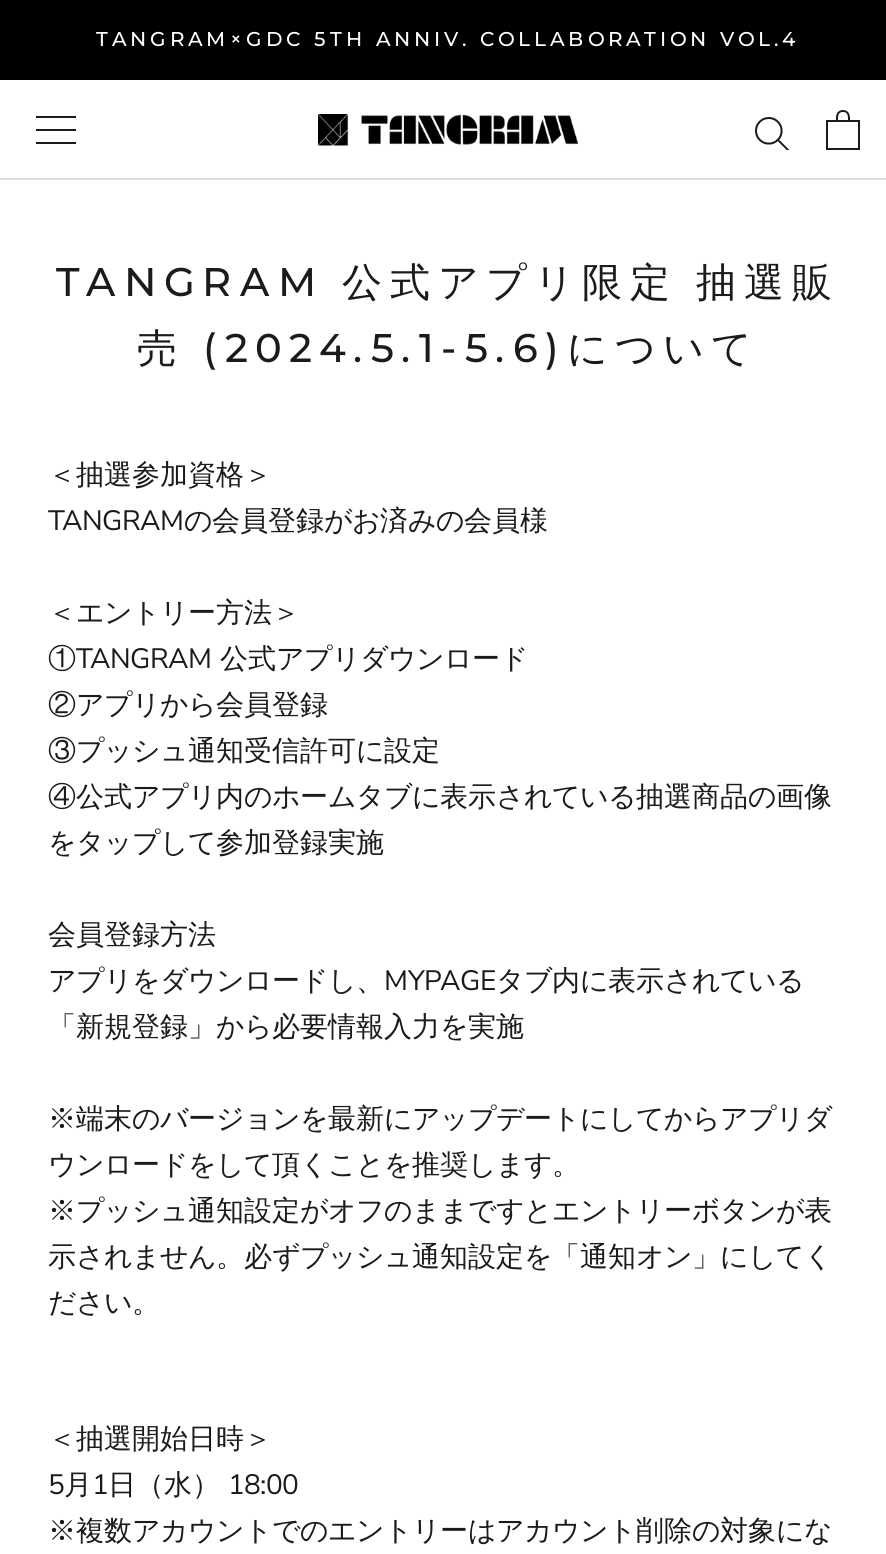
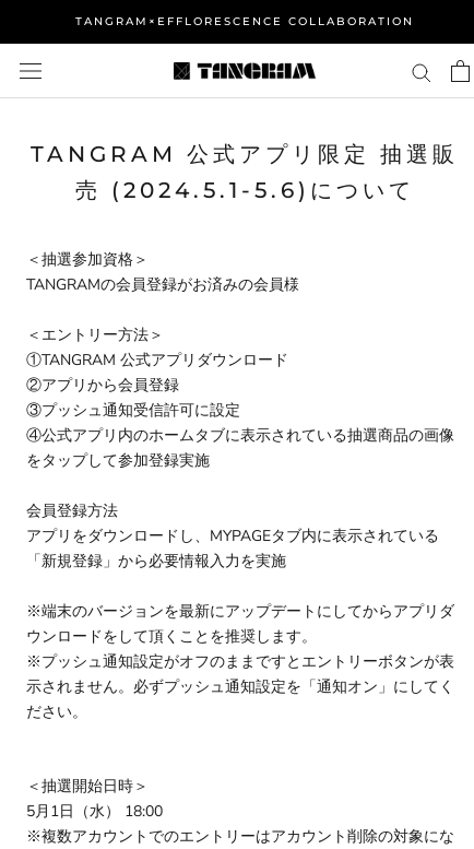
- TANGRAM×GDC 5TH ANNIV. COLLABORATION VOL.4
+ TANGRAM×EFFLORESCENCE COLLABORATION
